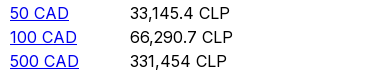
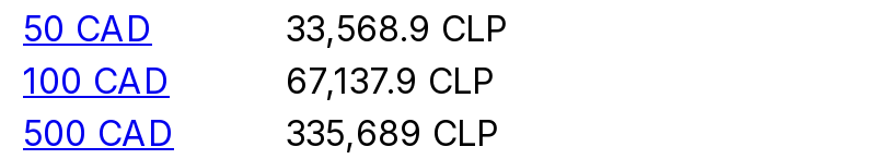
- 33,145.4 CLP
+ 33,568.9 CLP

- 66,290.7 CLP
+ 67,137.9 CLP

- 331,454 CLP
+ 335,689 CLP
